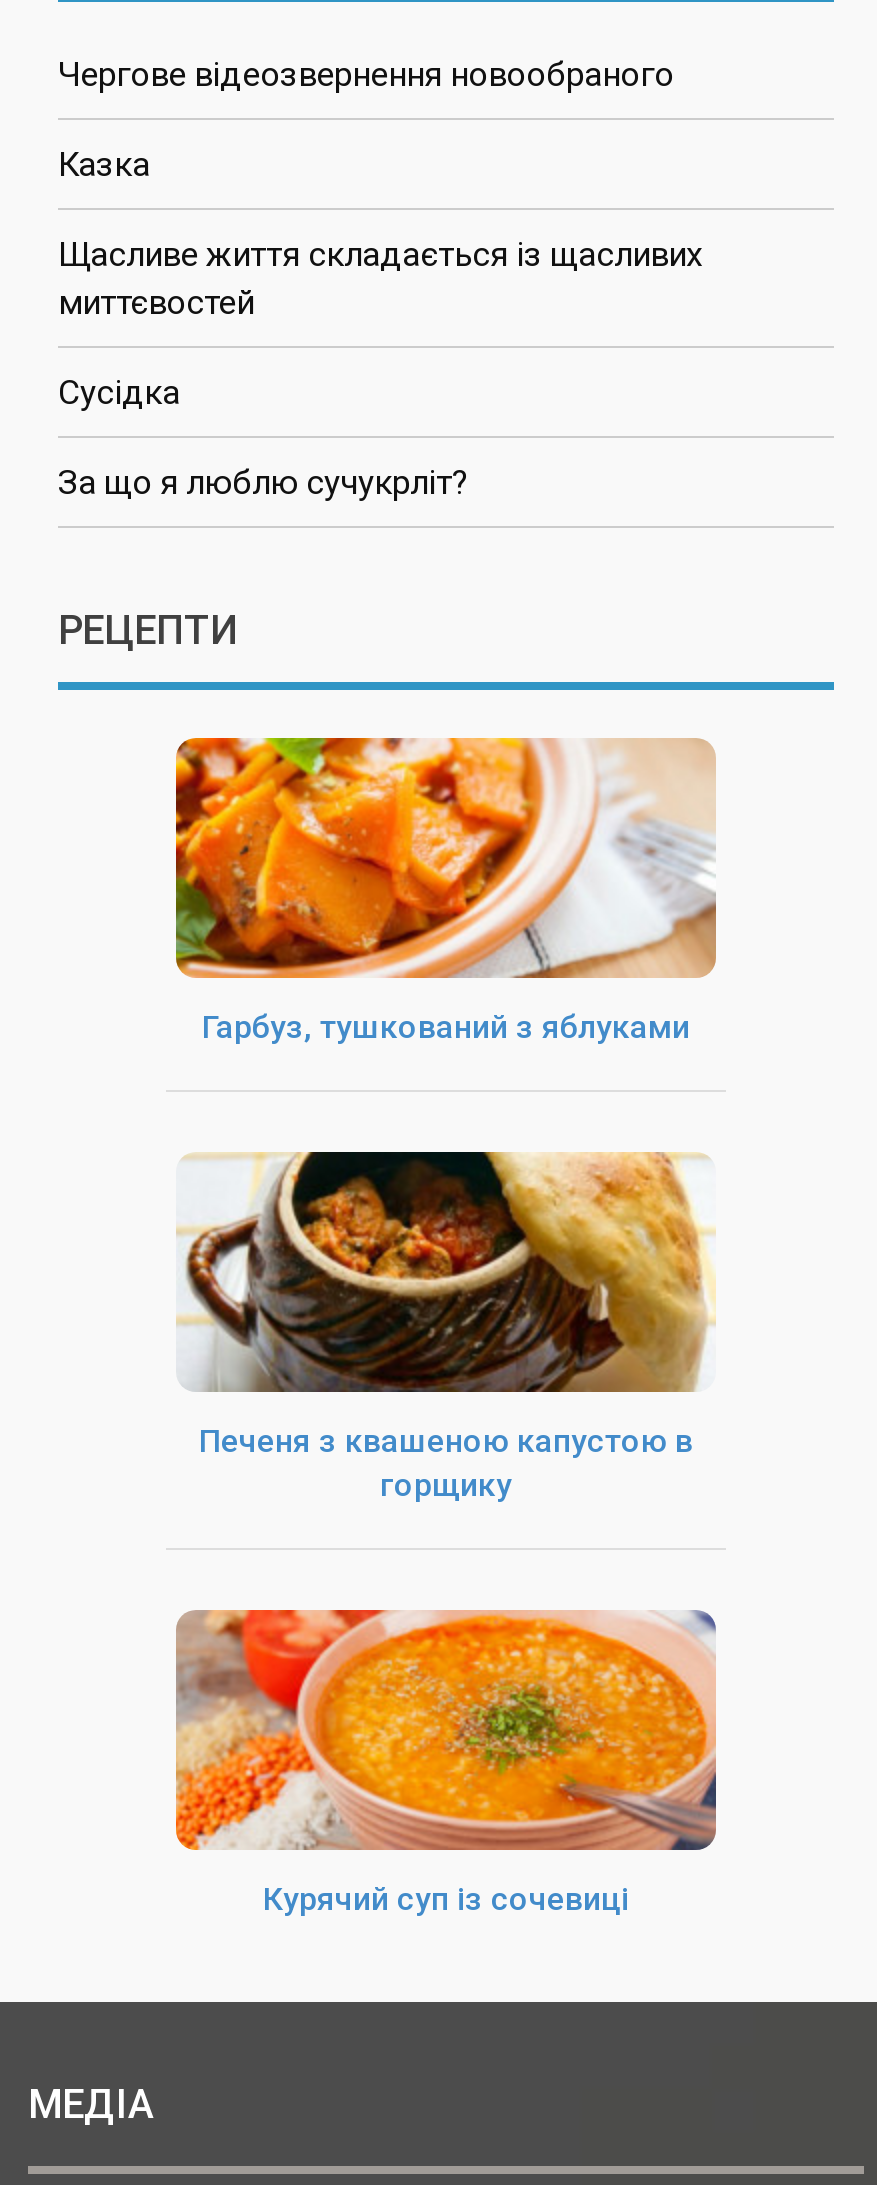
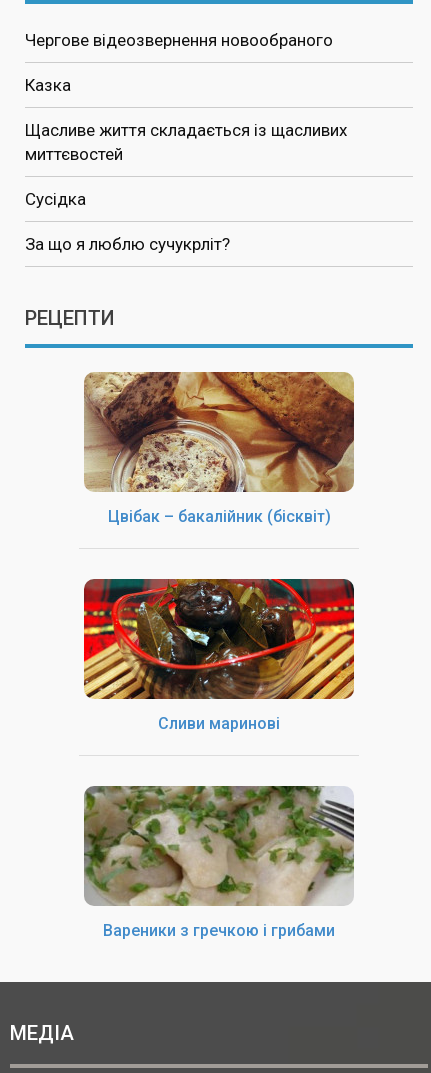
- [image]
- Гарбуз, тушкований з яблуками
+ [image]
+ Цвібак – бакалійник (бісквіт)

- [image]
- Печеня з квашеною капустою в
- горщику
+ [image]
+ Сливи маринові

- [image]
- Курячий суп із сочевиці
+ [image]
+ Вареники з гречкою і грибами
